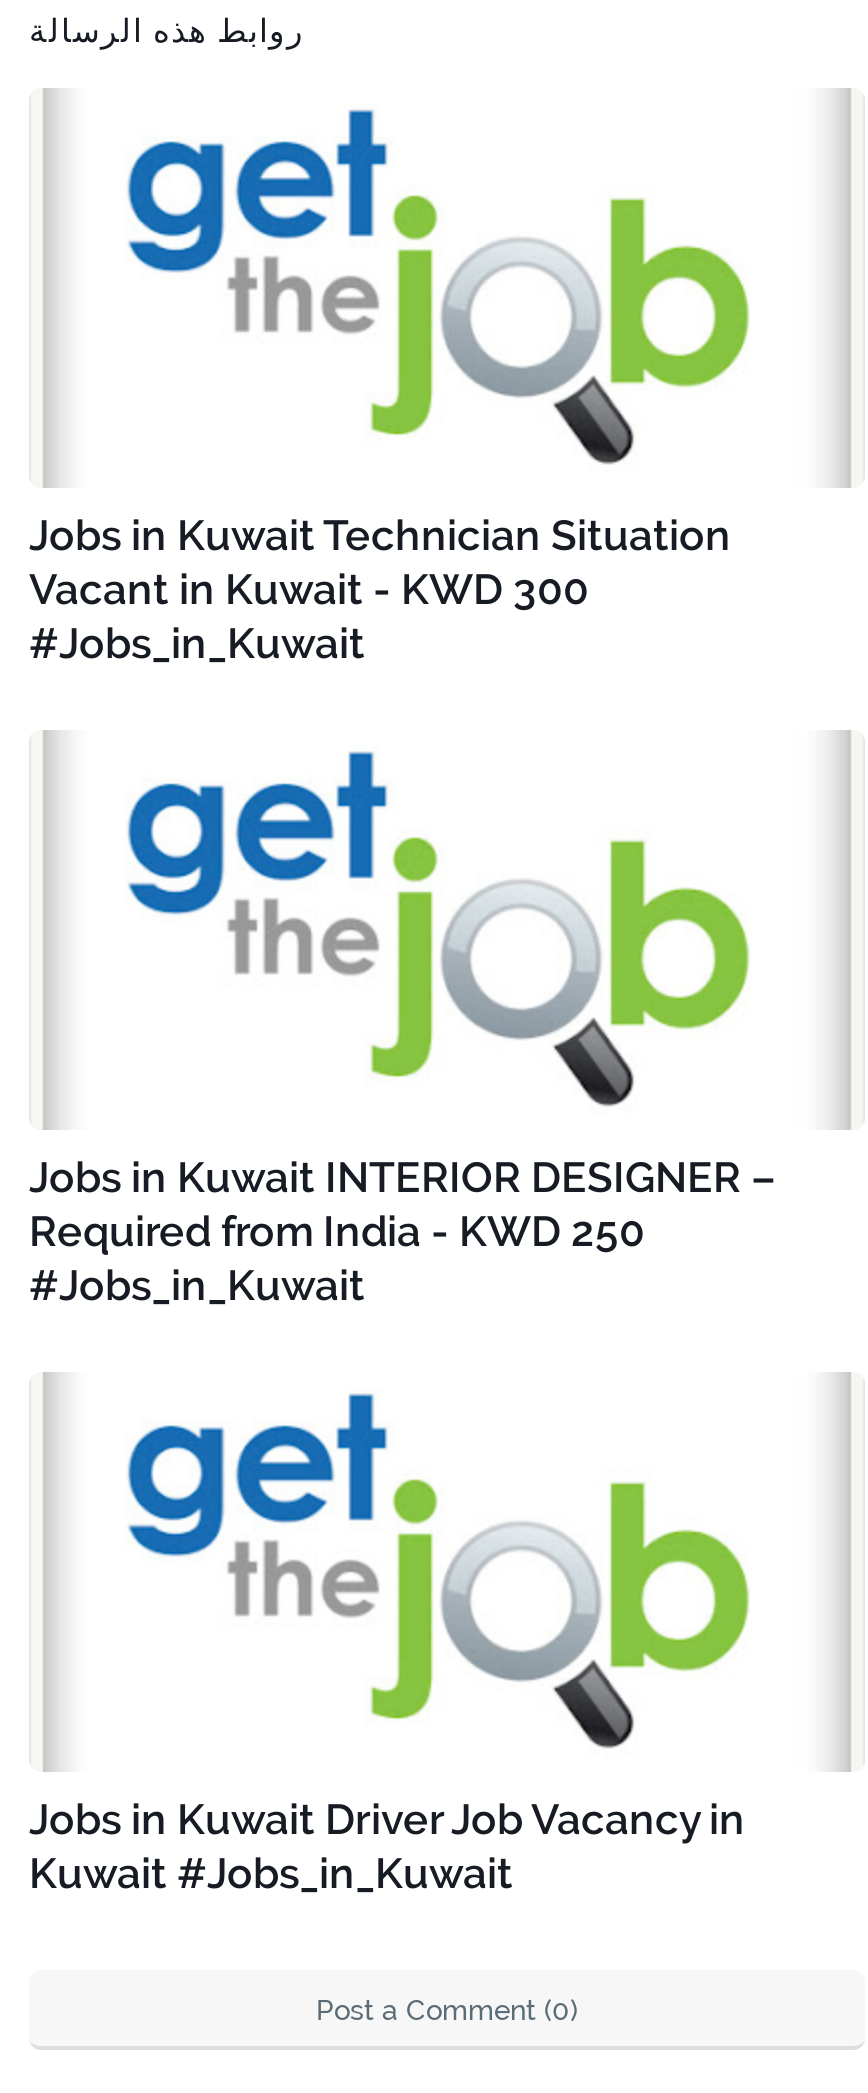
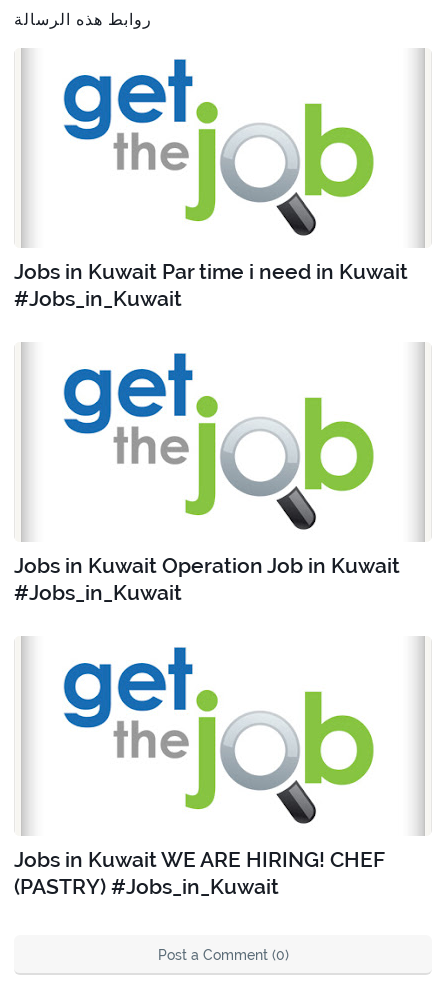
- Jobs in Kuwait Technician Situation
- Vacant in Kuwait - KWD 300
+ Jobs in Kuwait Par time i need in Kuwait

- Jobs in Kuwait INTERIOR DESIGNER –
- Required from India - KWD 250
+ Jobs in Kuwait Operation Job in Kuwait

- Jobs in Kuwait Driver Job Vacancy in
+ Jobs in Kuwait WE ARE HIRING! CHEF

- Kuwait #Jobs_in_Kuwait
+ (PASTRY) #Jobs_in_Kuwait
